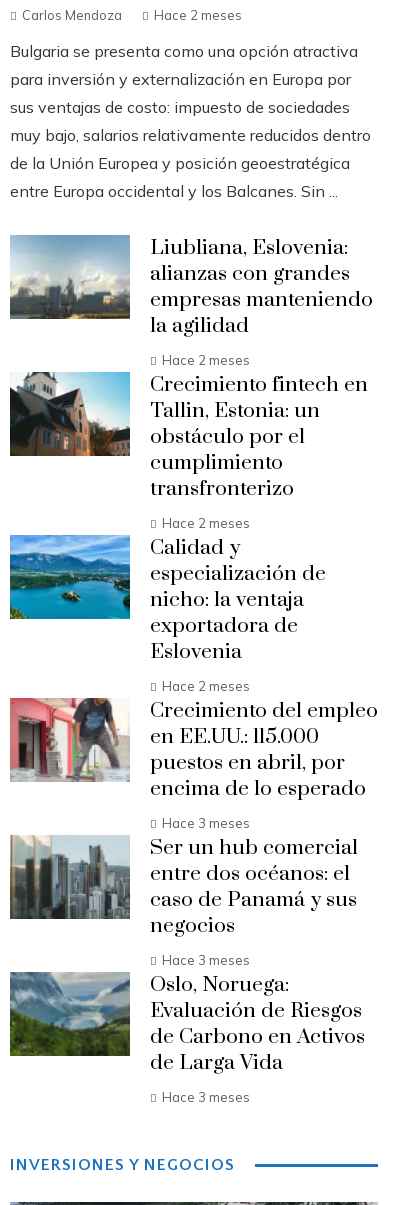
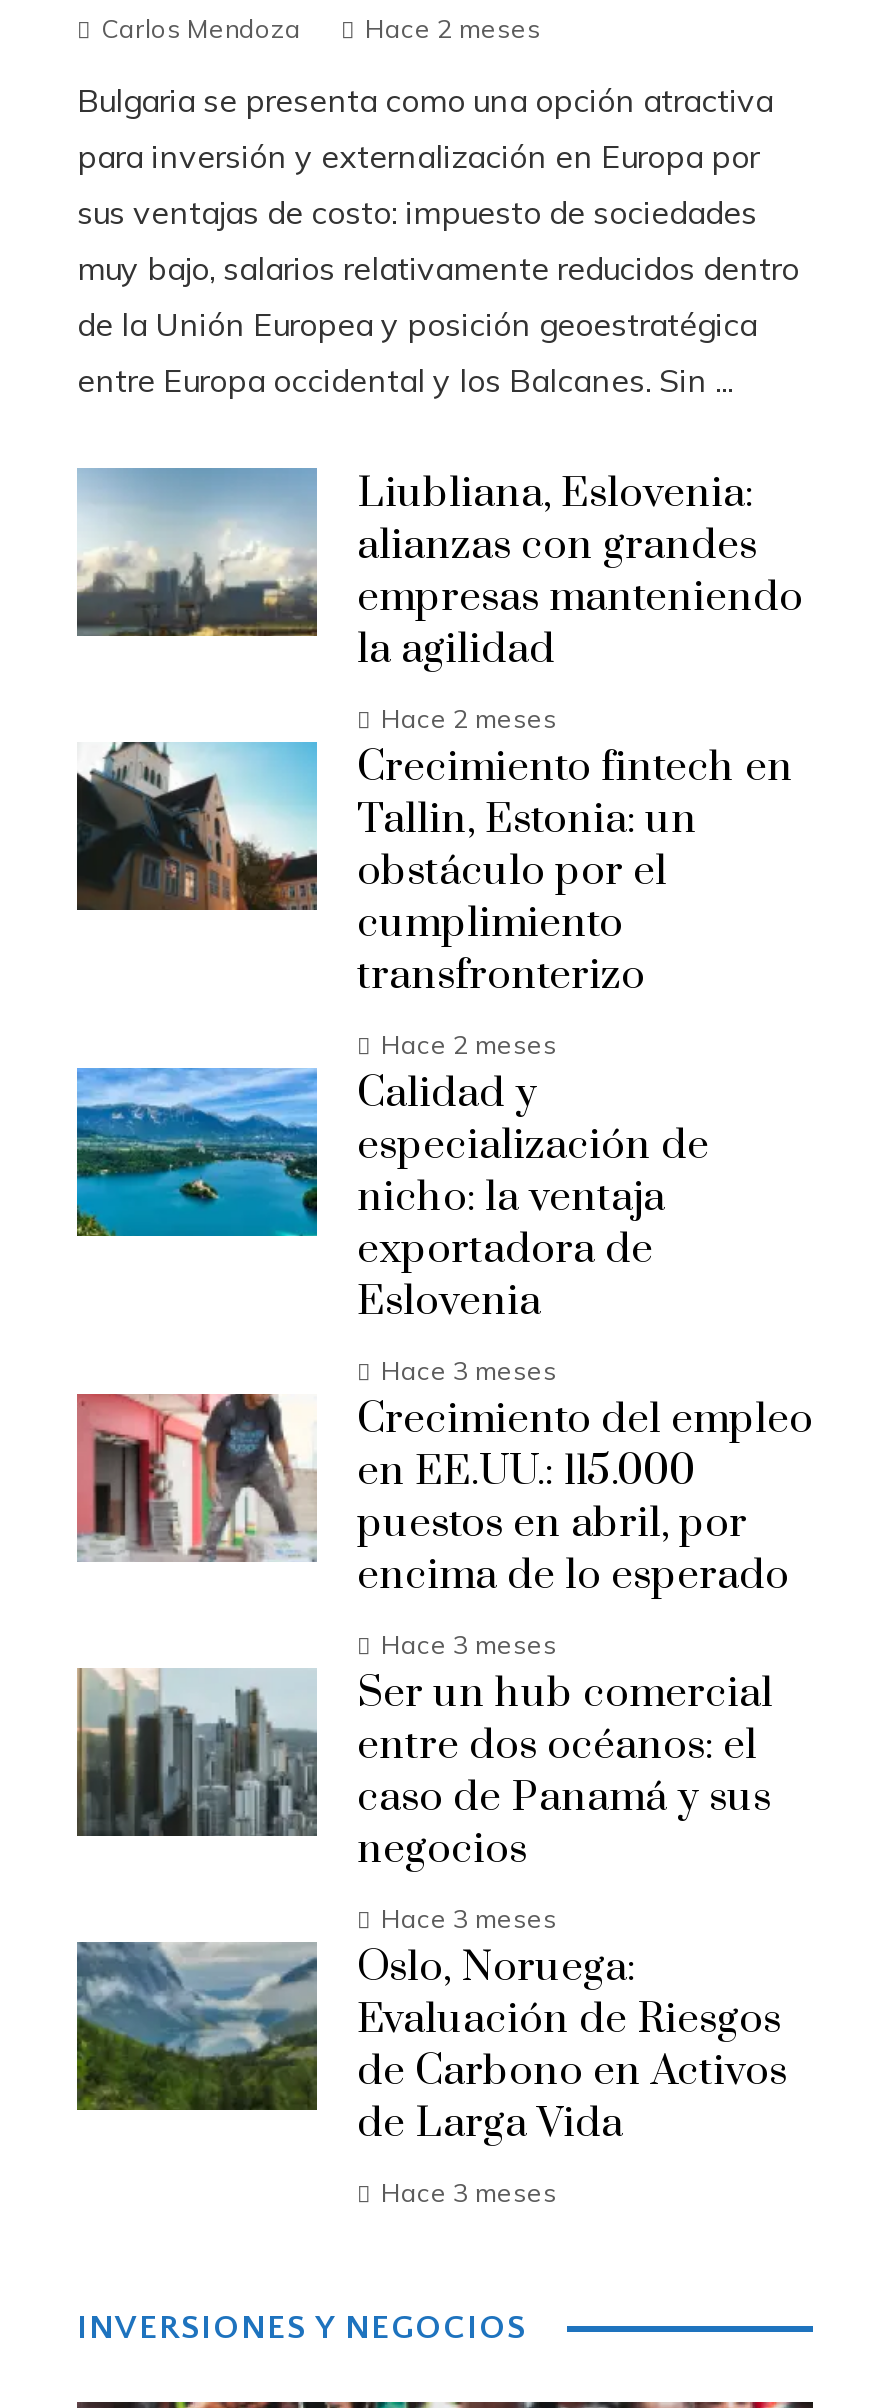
- Hace 2 meses
+ Hace 3 meses
